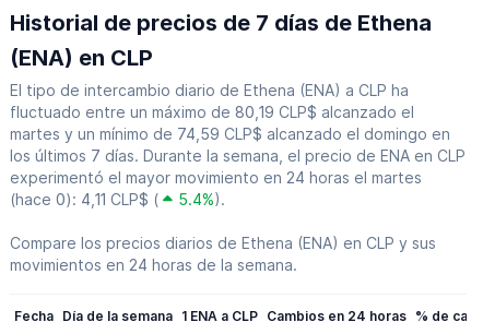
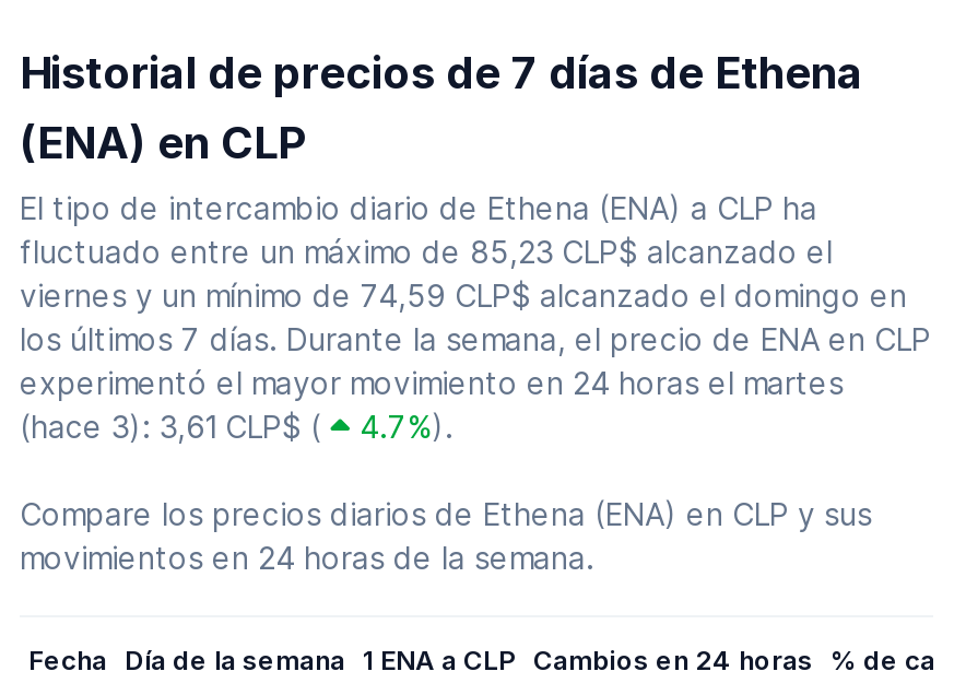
- fluctuado entre un máximo de 80,19 CLP$ alcanzado el
+ fluctuado entre un máximo de 85,23 CLP$ alcanzado el

- martes y un mínimo de 74,59 CLP$ alcanzado el domingo en
+ viernes y un mínimo de 74,59 CLP$ alcanzado el domingo en

- (hace 0): 4,11 CLP$ (
+ (hace 3): 3,61 CLP$ (

- 5.4%).
+ 4.7%).
